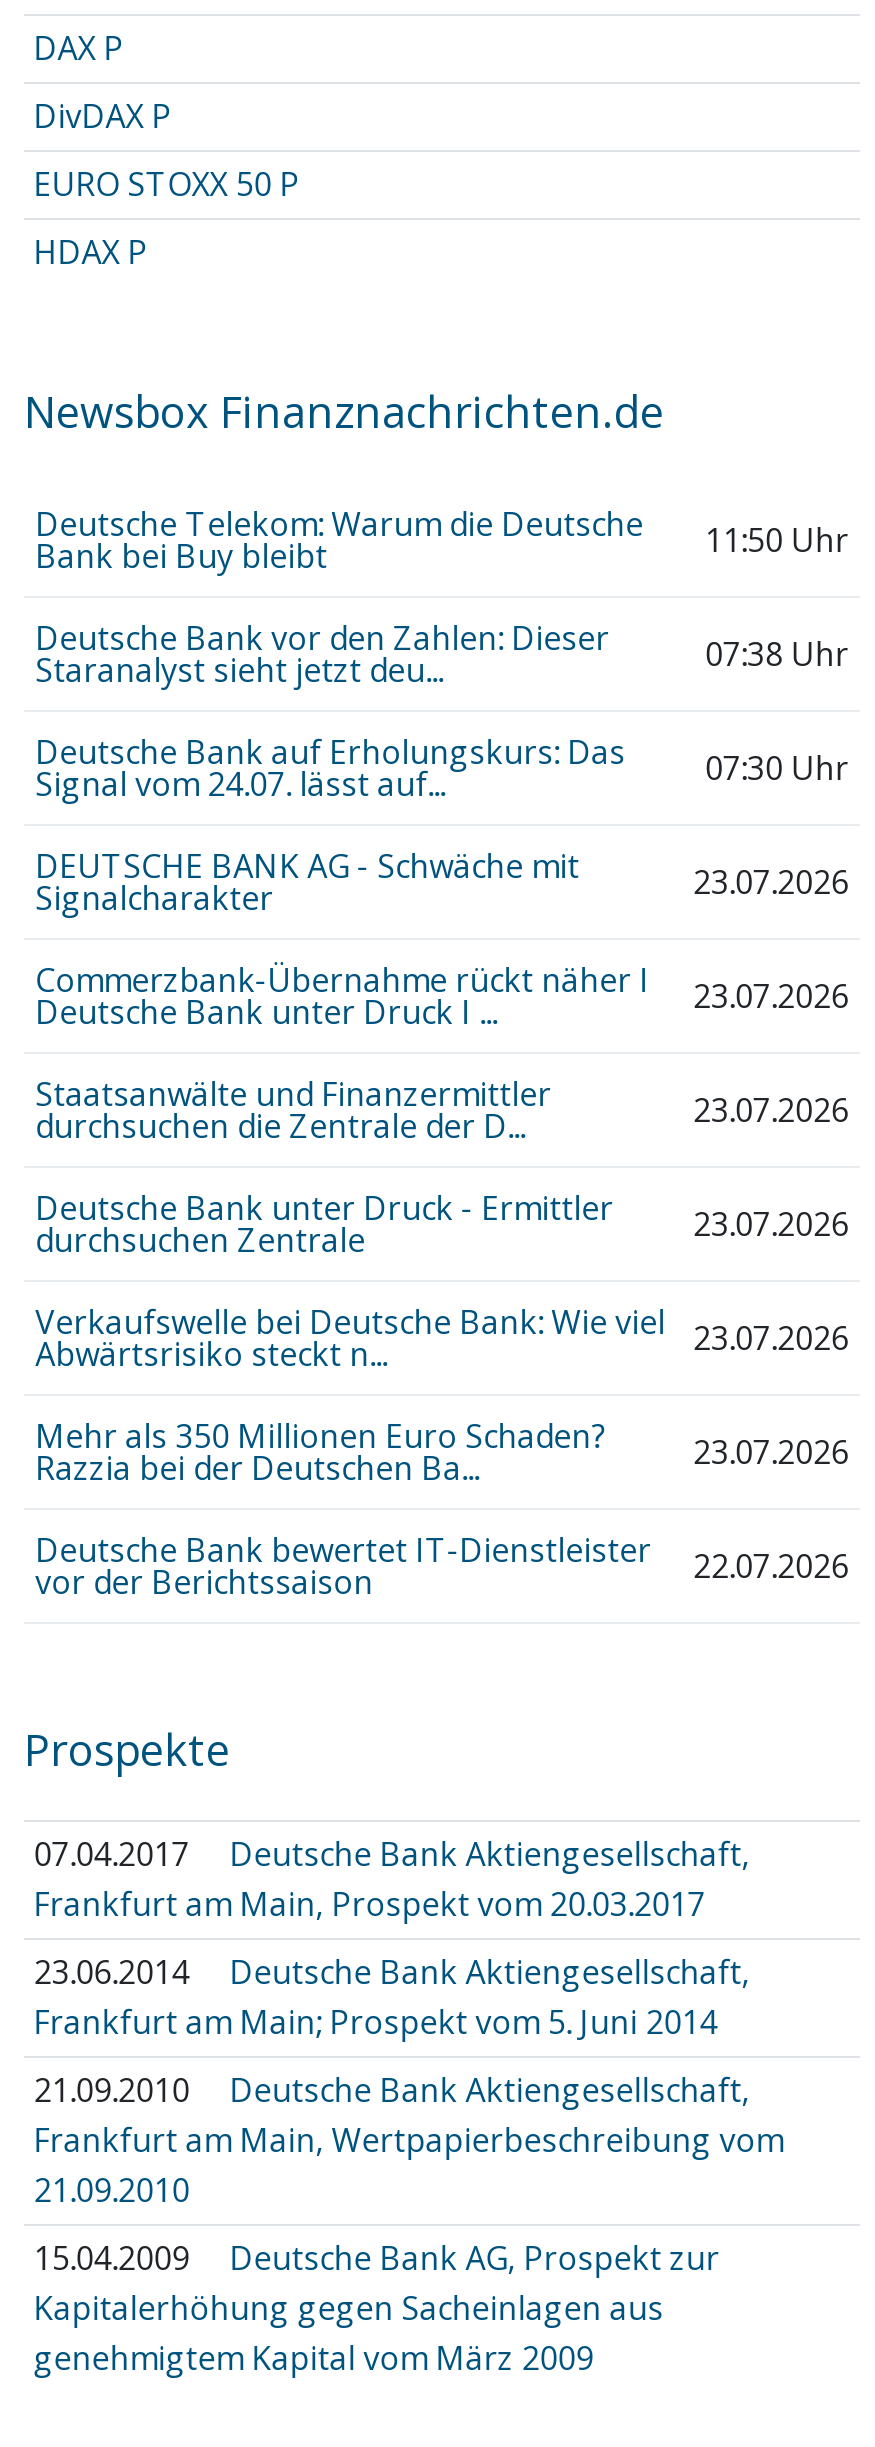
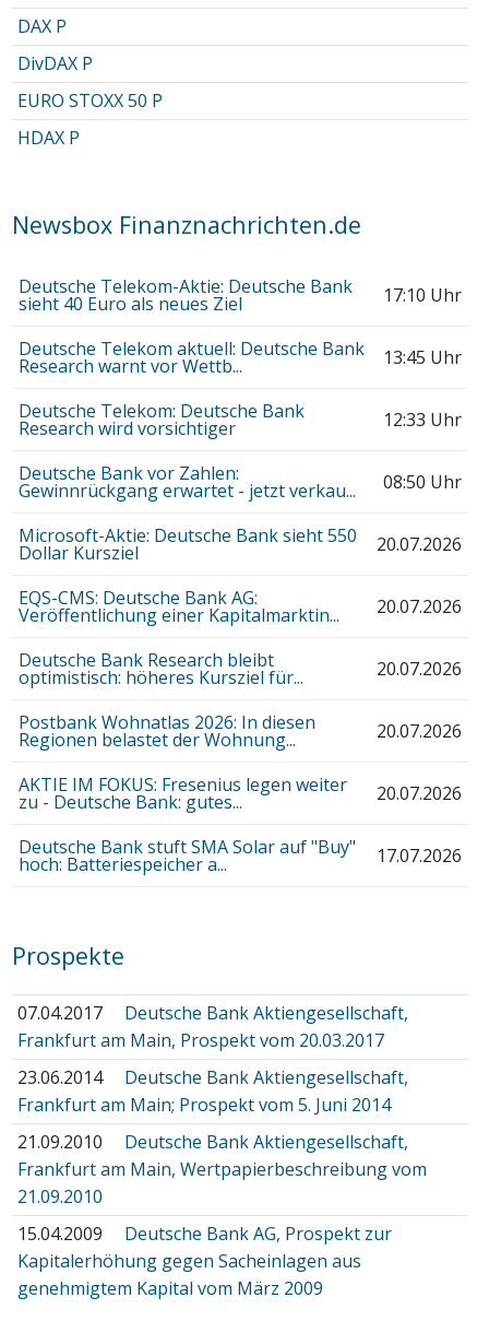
- Deutsche Telekom: Warum die Deutsche
- Bank bei Buy bleibt
- 11:50 Uhr
+ Deutsche Telekom-Aktie: Deutsche Bank
+ sieht 40 Euro als neues Ziel
+ 17:10 Uhr

- Deutsche Bank vor den Zahlen: Dieser
- Staranalyst sieht jetzt deu...
- 07:38 Uhr
+ Deutsche Telekom aktuell: Deutsche Bank
+ Research warnt vor Wettb...
+ 13:45 Uhr

- Deutsche Bank auf Erholungskurs: Das
- Signal vom 24.07. lässt auf...
- 07:30 Uhr
+ Deutsche Telekom: Deutsche Bank
+ Research wird vorsichtiger
+ 12:33 Uhr

- DEUTSCHE BANK AG - Schwäche mit
- Signalcharakter
- 23.07.2026
+ Deutsche Bank vor Zahlen:
+ Gewinnrückgang erwartet - jetzt verkau...
+ 08:50 Uhr

- Commerzbank-Übernahme rückt näher I
- Deutsche Bank unter Druck I ...
- 23.07.2026
+ Microsoft-Aktie: Deutsche Bank sieht 550
+ Dollar Kursziel
+ 20.07.2026

- Staatsanwälte und Finanzermittler
- durchsuchen die Zentrale der D...
- 23.07.2026
+ EQS-CMS: Deutsche Bank AG:
+ Veröffentlichung einer Kapitalmarktin...
+ 20.07.2026

- Deutsche Bank unter Druck - Ermittler
- durchsuchen Zentrale
- 23.07.2026
+ Deutsche Bank Research bleibt
+ optimistisch: höheres Kursziel für...
+ 20.07.2026

- Verkaufswelle bei Deutsche Bank: Wie viel
- Abwärtsrisiko steckt n...
- 23.07.2026
+ Postbank Wohnatlas 2026: In diesen
+ Regionen belastet der Wohnung...
+ 20.07.2026

- Mehr als 350 Millionen Euro Schaden?
- Razzia bei der Deutschen Ba...
- 23.07.2026
+ AKTIE IM FOKUS: Fresenius legen weiter
+ zu - Deutsche Bank: gutes...
+ 20.07.2026

- Deutsche Bank bewertet IT-Dienstleister
- vor der Berichtssaison
- 22.07.2026
+ Deutsche Bank stuft SMA Solar auf "Buy"
+ hoch: Batteriespeicher a...
+ 17.07.2026
